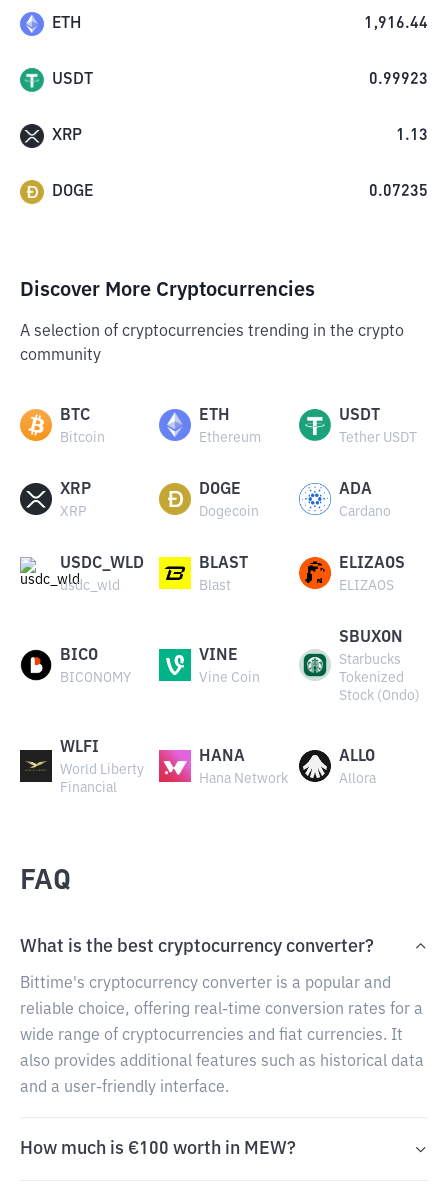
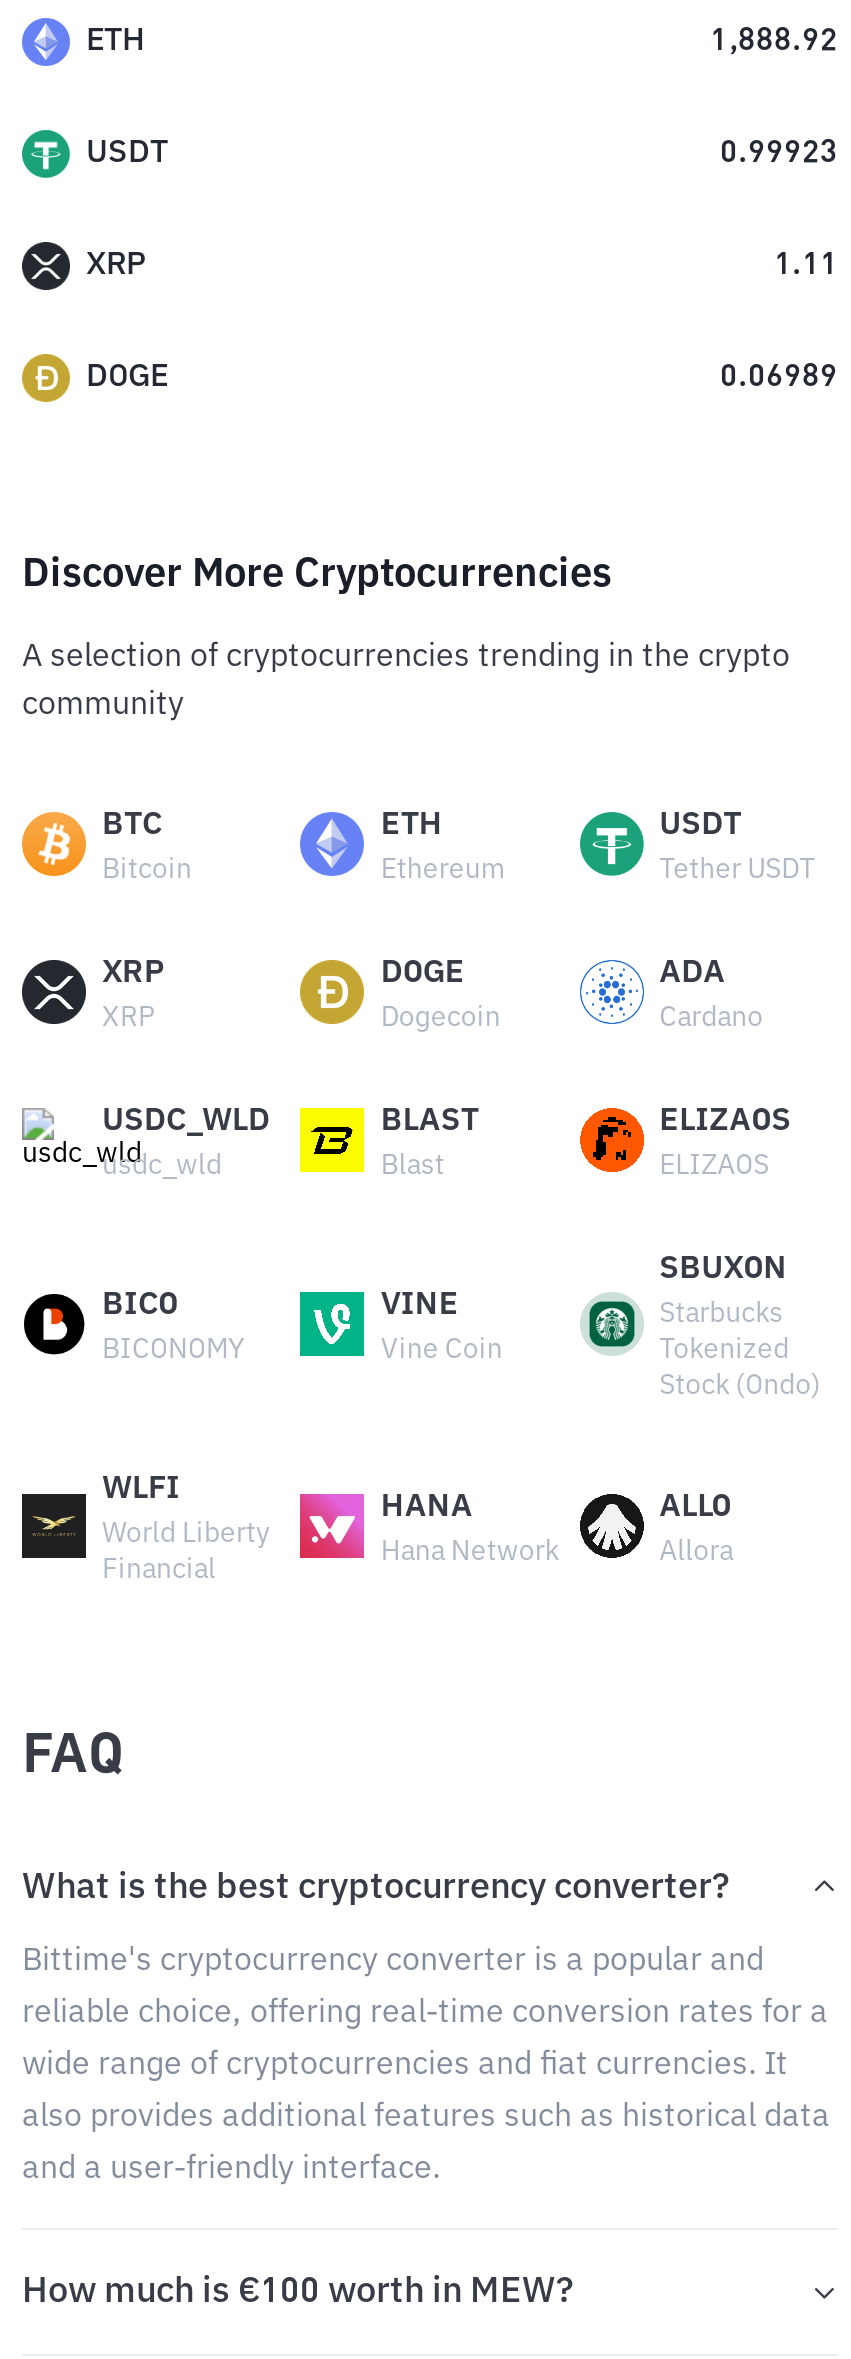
- 1,916.44
+ 1,888.92

- 1.13
+ 1.11

- 0.07235
+ 0.06989
